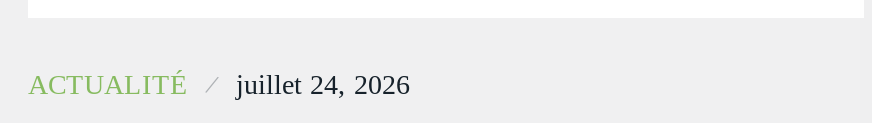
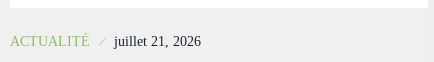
- ACTUALITÉ juillet 24, 2026
+ ACTUALITÉ juillet 21, 2026
